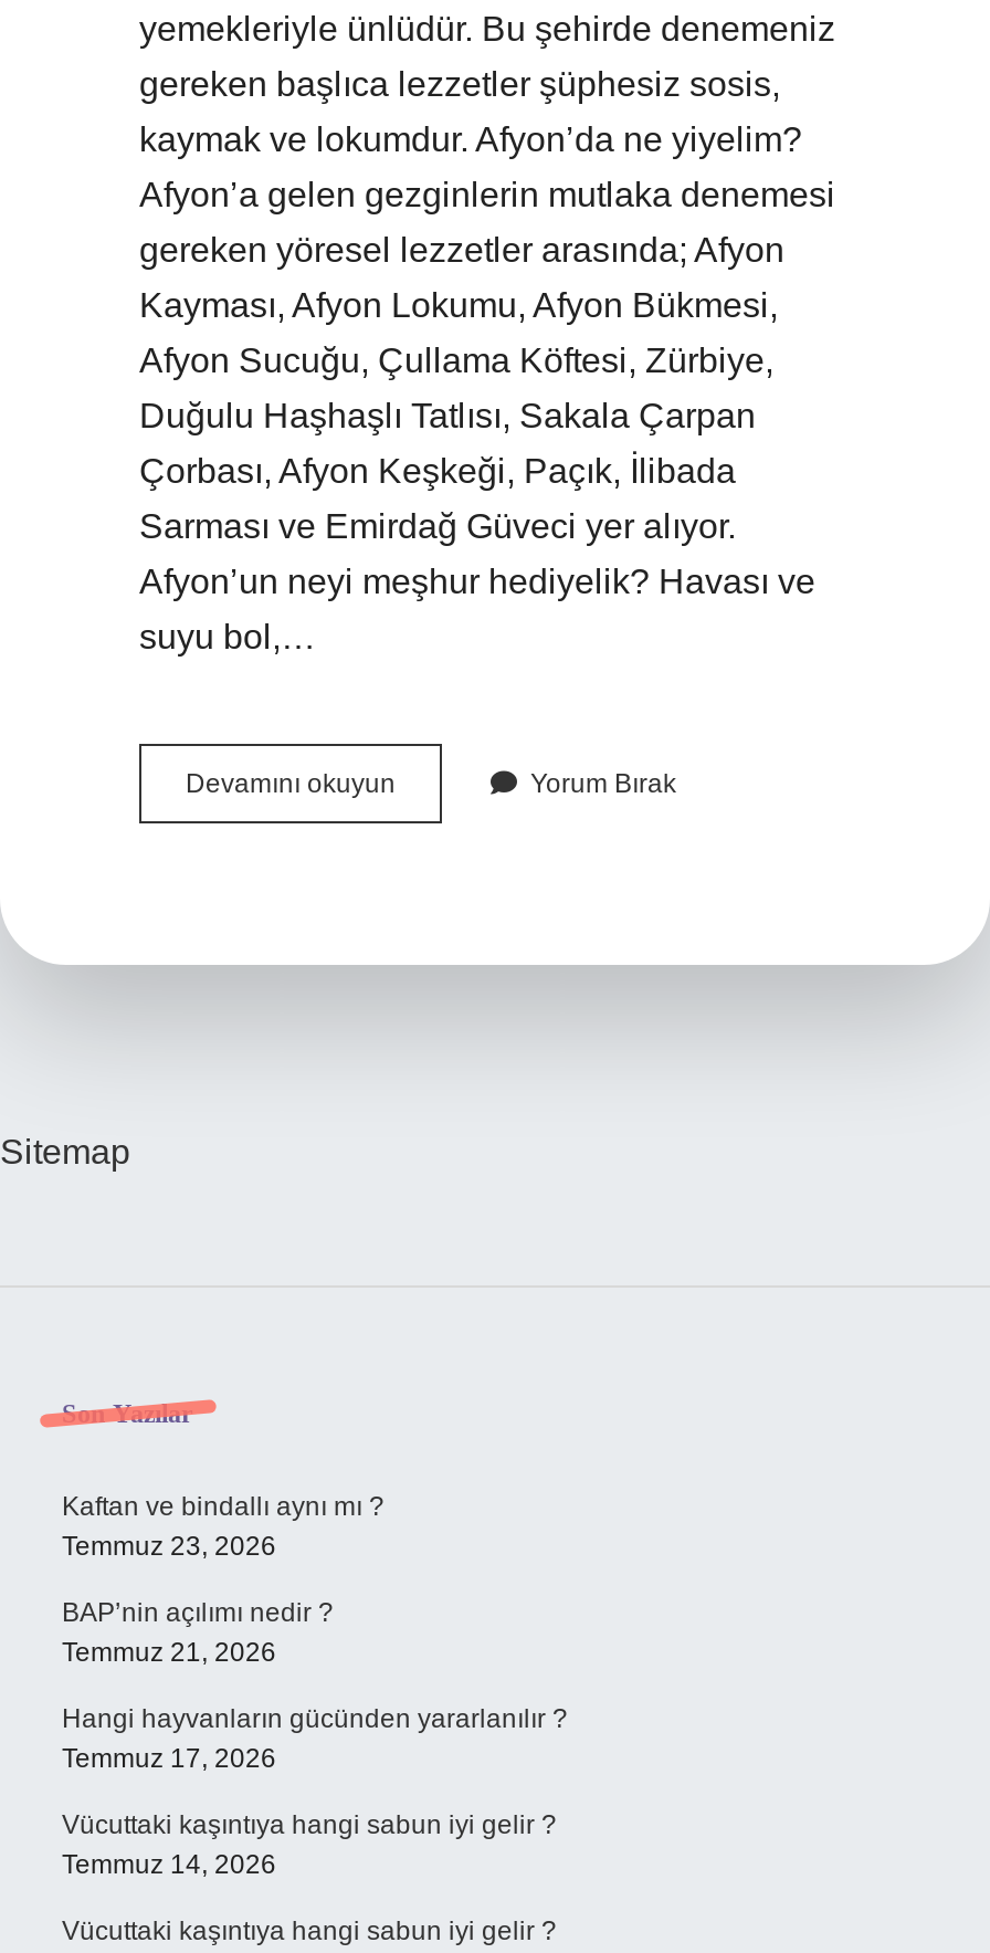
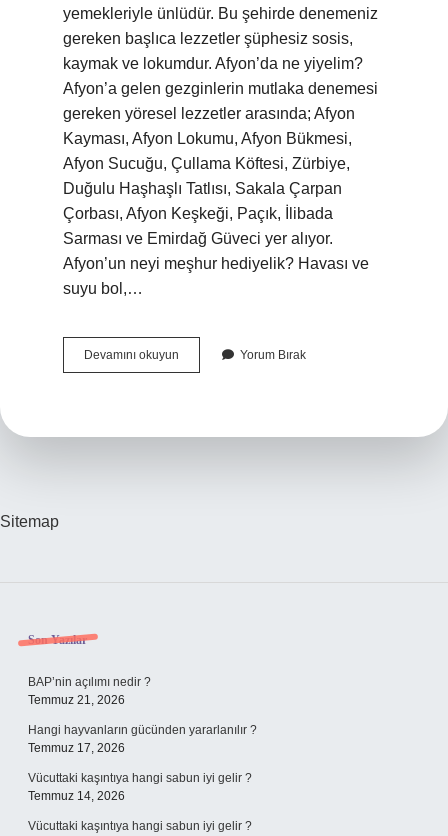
- Kaftan ve bindallı aynı mı ?
- Temmuz 23, 2026
